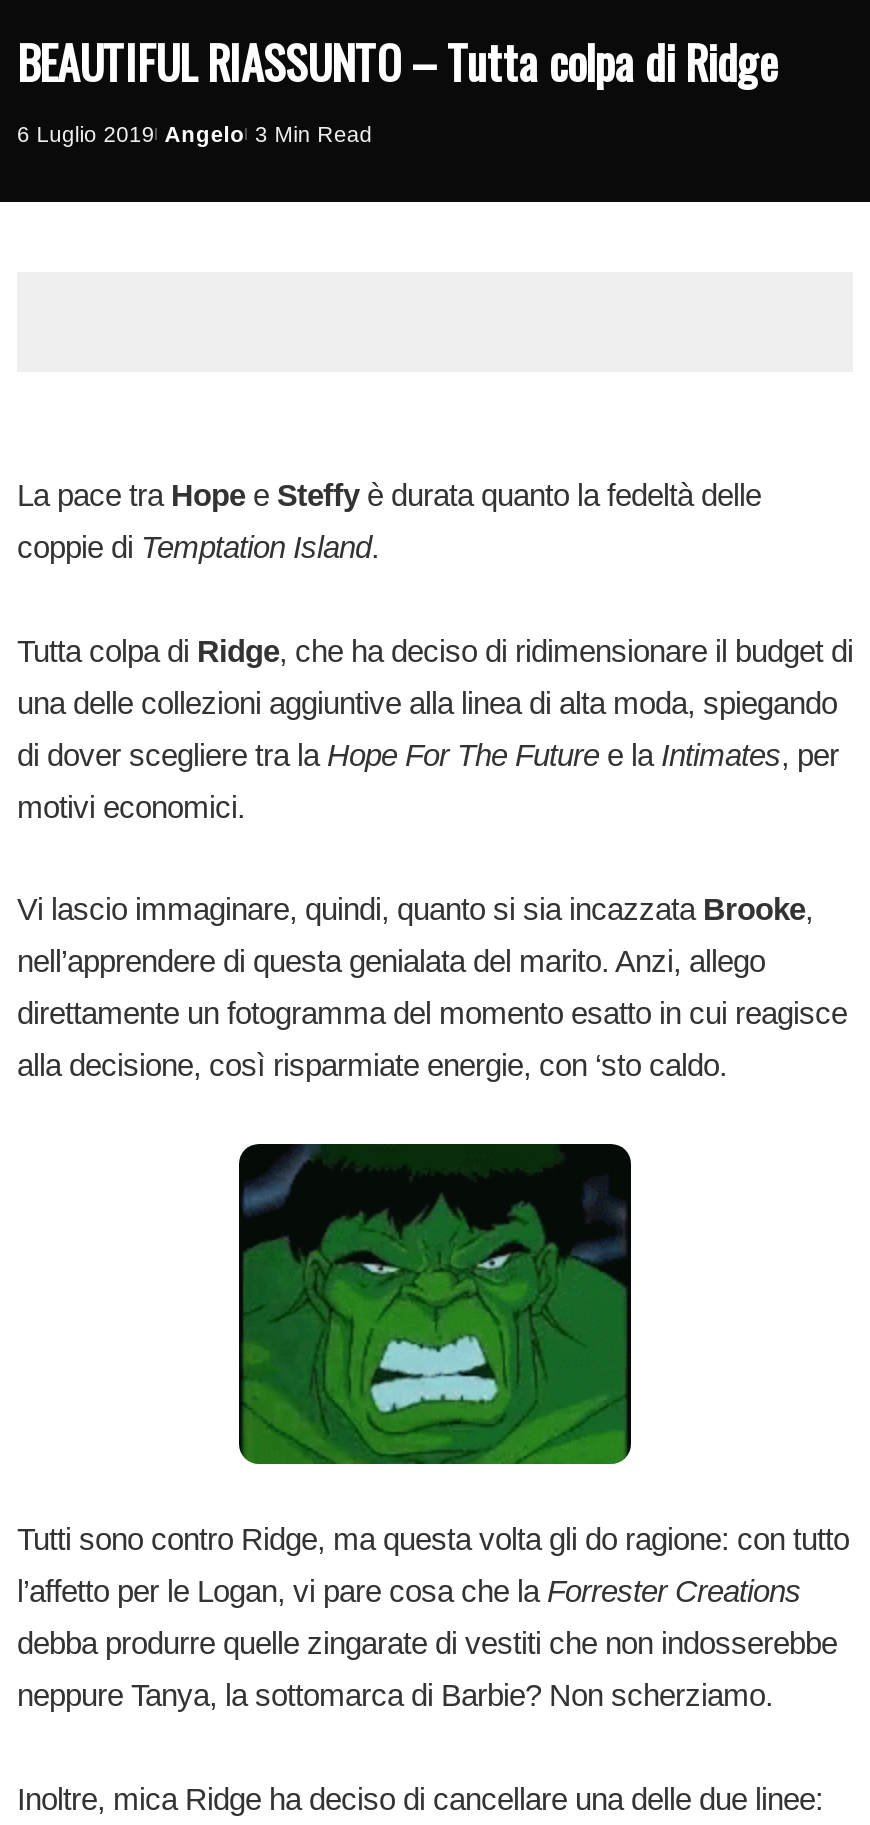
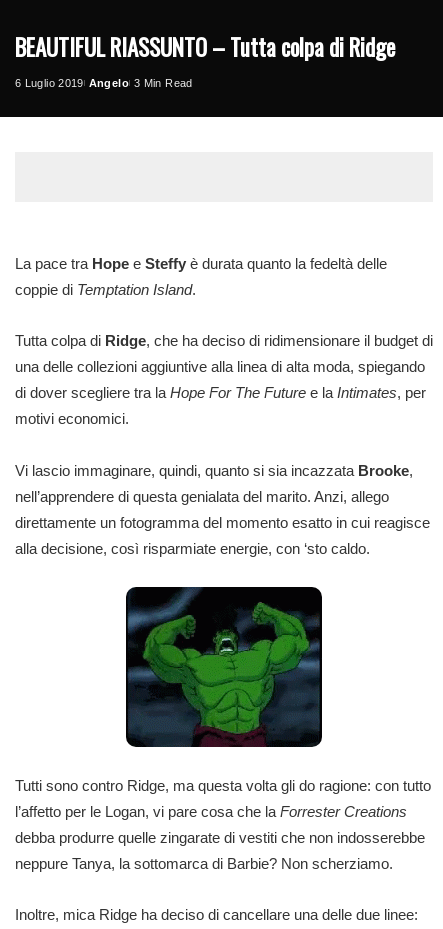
- [image]
+ [image]
